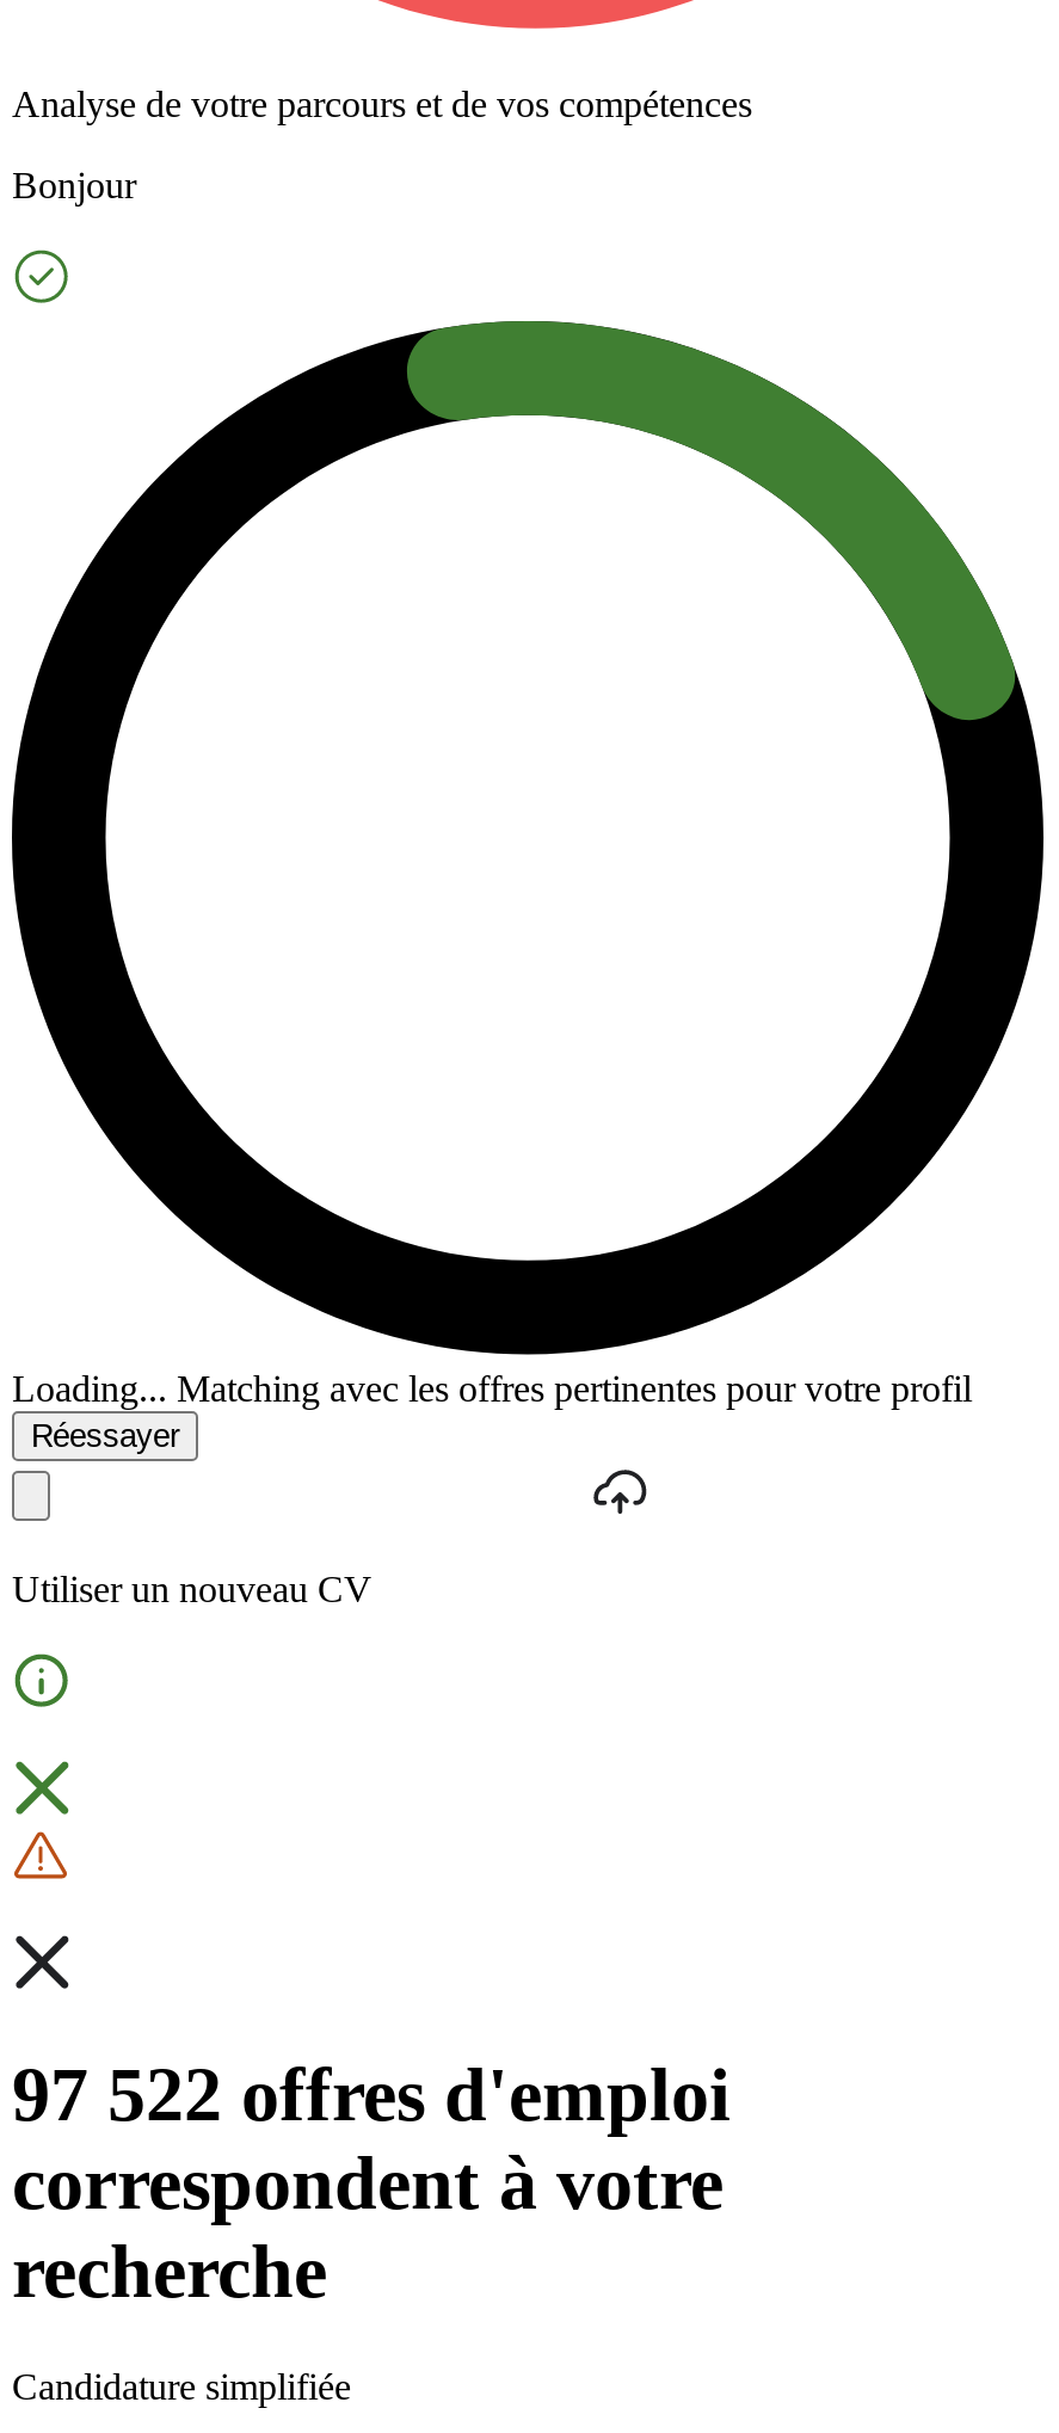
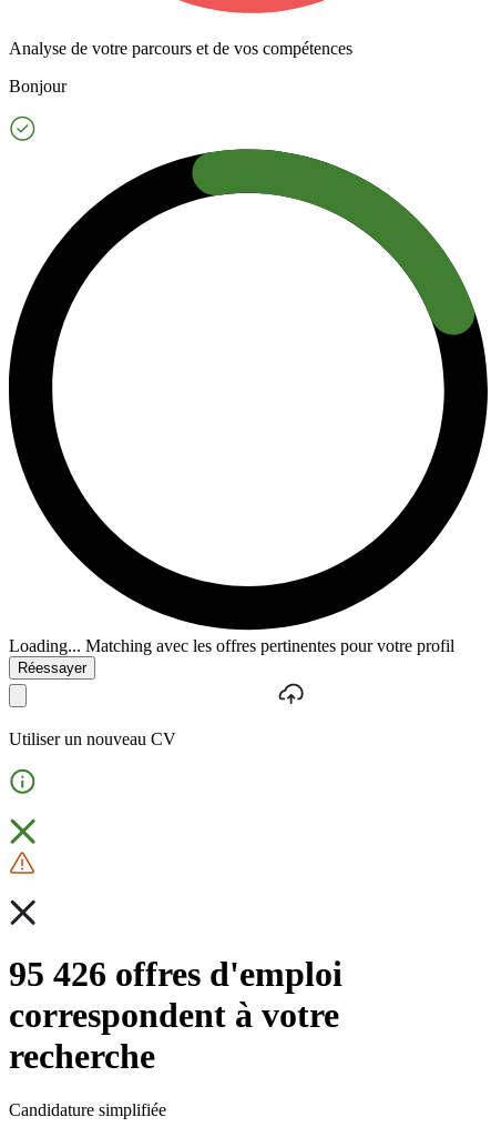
- 97 522 offres d'emploi
+ 95 426 offres d'emploi
